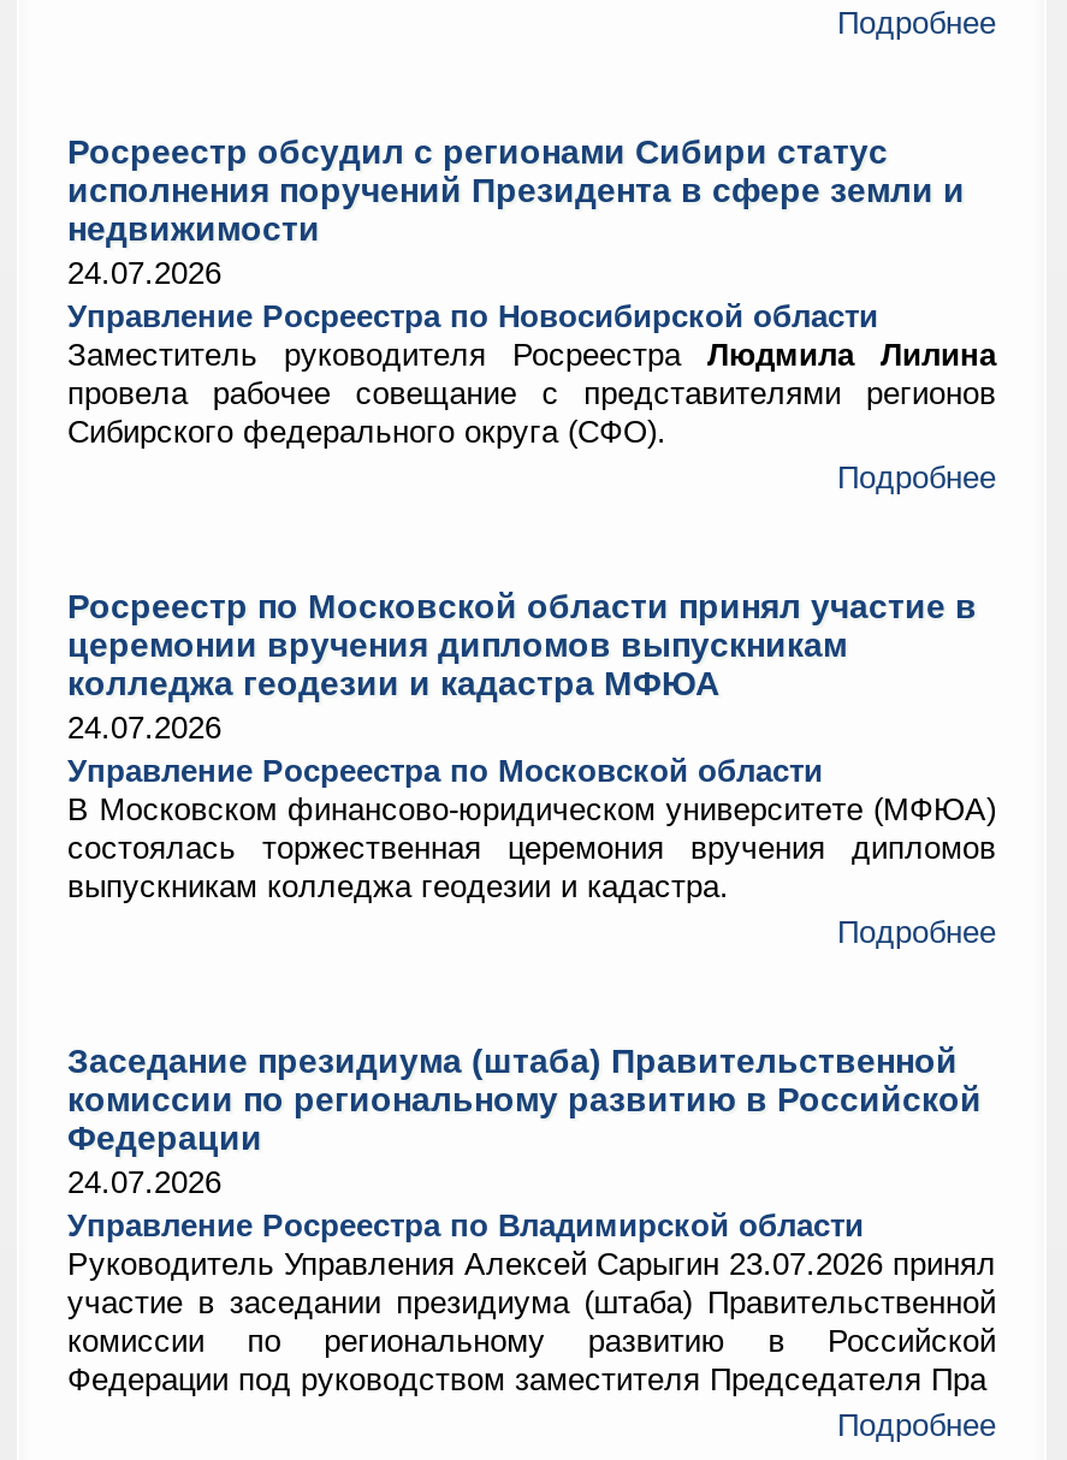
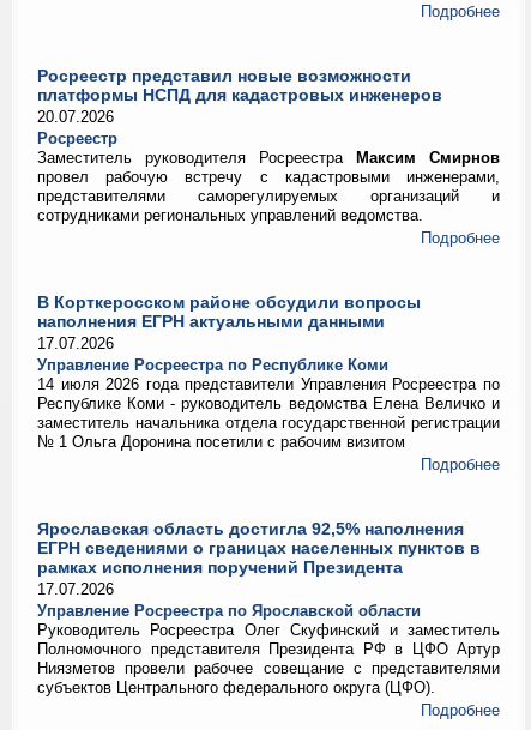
- Росреестр обсудил с регионами Сибири статус
- исполнения поручений Президента в сфере земли и
- недвижимости
- 24.07.2026
- Управление Росреестра по Новосибирской области
- Заместитель руководителя Росреестра Людмила Лилина
- провела рабочее совещание с представителями регионов
- Сибирского федерального округа (СФО).
+ Росреестр представил новые возможности
+ платформы НСПД для кадастровых инженеров
+ 20.07.2026
+ Росреестр
+ Заместитель руководителя Росреестра Максим Смирнов
+ провел рабочую встречу с кадастровыми инженерами,
+ представителями саморегулируемых организаций и
+ сотрудниками региональных управлений ведомства.

- Росреестр по Московской области принял участие в
- церемонии вручения дипломов выпускникам
- колледжа геодезии и кадастра МФЮА
- 24.07.2026
- Управление Росреестра по Московской области
- В Московском финансово-юридическом университете (МФЮА)
- состоялась торжественная церемония вручения дипломов
- выпускникам колледжа геодезии и кадастра.
+ В Корткеросском районе обсудили вопросы
+ наполнения ЕГРН актуальными данными
+ 17.07.2026
+ Управление Росреестра по Республике Коми
+ 14 июля 2026 года представители Управления Росреестра по
+ Республике Коми - руководитель ведомства Елена Величко и
+ заместитель начальника отдела государственной регистрации
+ № 1 Ольга Доронина посетили с рабочим визитом

- Заседание президиума (штаба) Правительственной
- комиссии по региональному развитию в Российской
- Федерации
- 24.07.2026
- Управление Росреестра по Владимирской области
- Руководитель Управления Алексей Сарыгин 23.07.2026 принял
- участие в заседании президиума (штаба) Правительственной
- комиссии по региональному развитию в Российской
- Федерации под руководством заместителя Председателя Пра
+ Ярославская область достигла 92,5% наполнения
+ ЕГРН сведениями о границах населенных пунктов в
+ рамках исполнения поручений Президента
+ 17.07.2026
+ Управление Росреестра по Ярославской области
+ Руководитель Росреестра Олег Скуфинский и заместитель
+ Полномочного представителя Президента РФ в ЦФО Артур
+ Ниязметов провели рабочее совещание с представителями
+ субъектов Центрального федерального округа (ЦФО).
